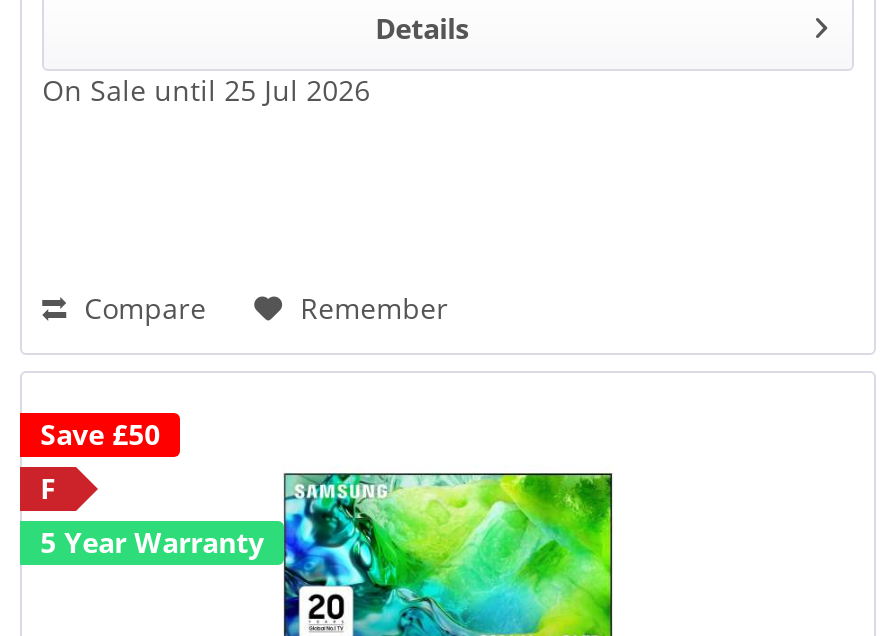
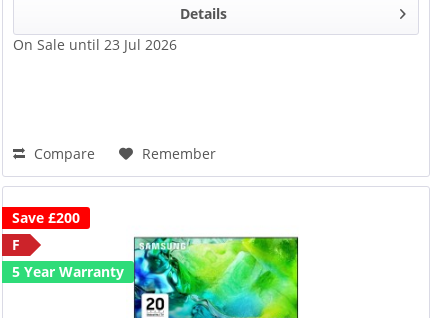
- On Sale until 25 Jul 2026
+ On Sale until 23 Jul 2026

- Save £50
+ Save £200
